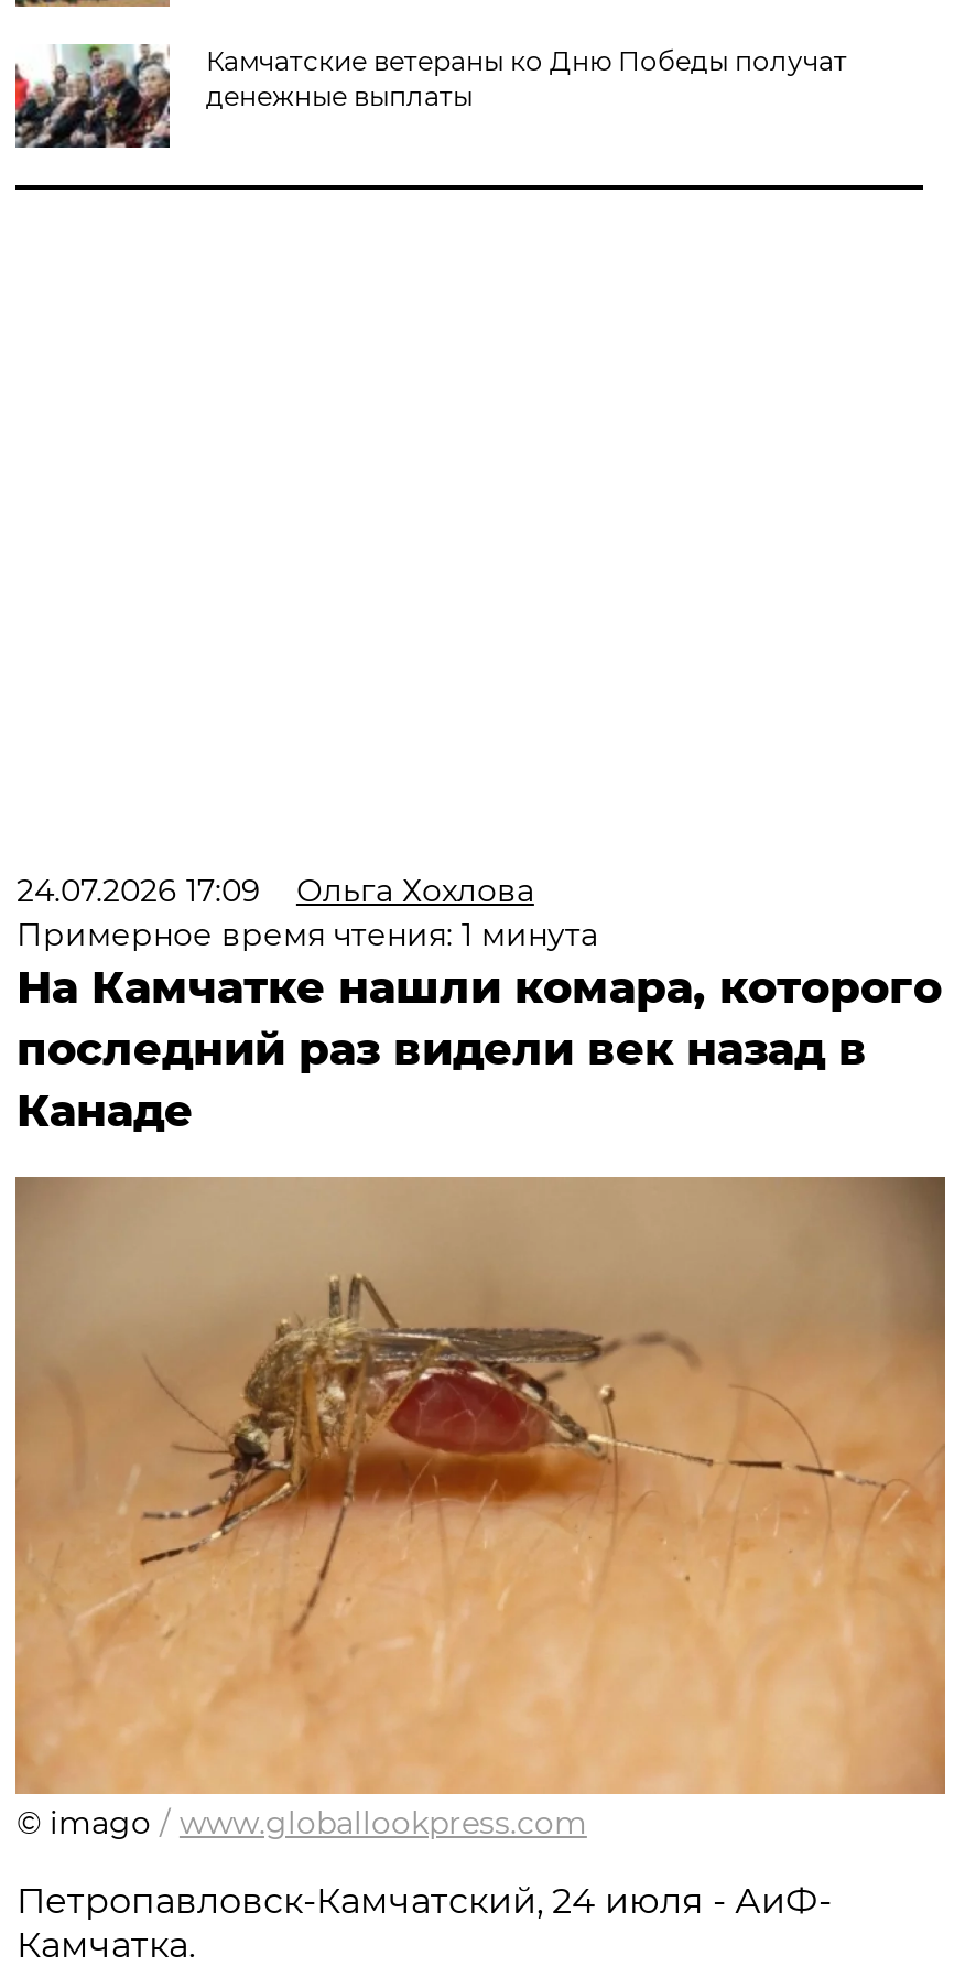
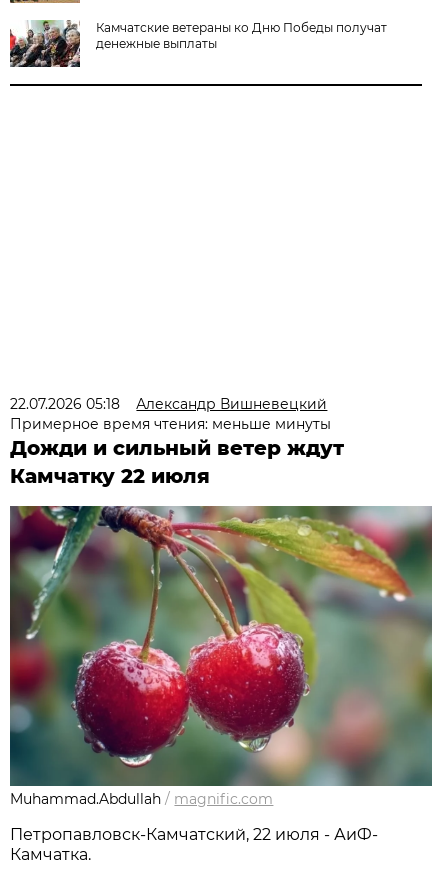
- 24.07.2026 17:09
- Ольга Хохлова
- Примерное время чтения: 1 минута
- На Камчатке нашли комара, которого
- последний раз видели век назад в
- Канаде
+ 22.07.2026 05:18
+ Александр Вишневецкий
+ Примерное время чтения: меньше минуты
+ Дожди и сильный ветер ждут
+ Камчатку 22 июля

- [image]
- © imago / www.globallookpress.com
+ [image]
+ Muhammad.Abdullah / magnific.com

- Петропавловск-Камчатский, 24 июля - АиФ-
+ Петропавловск-Камчатский, 22 июля - АиФ-
